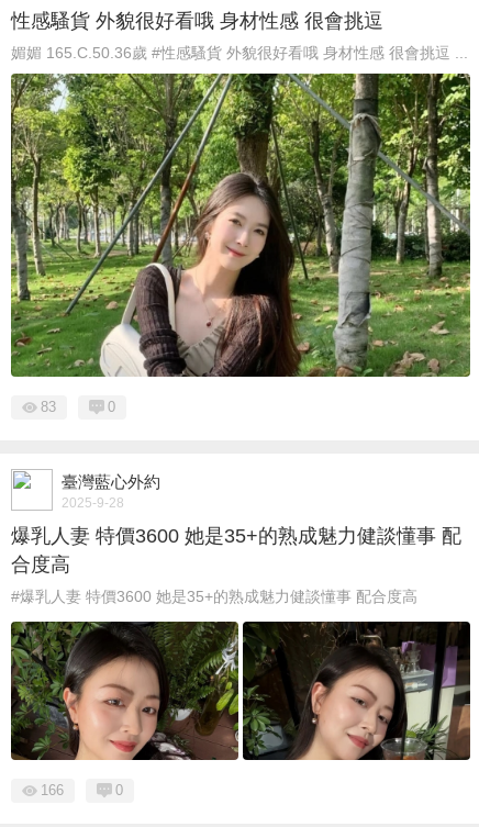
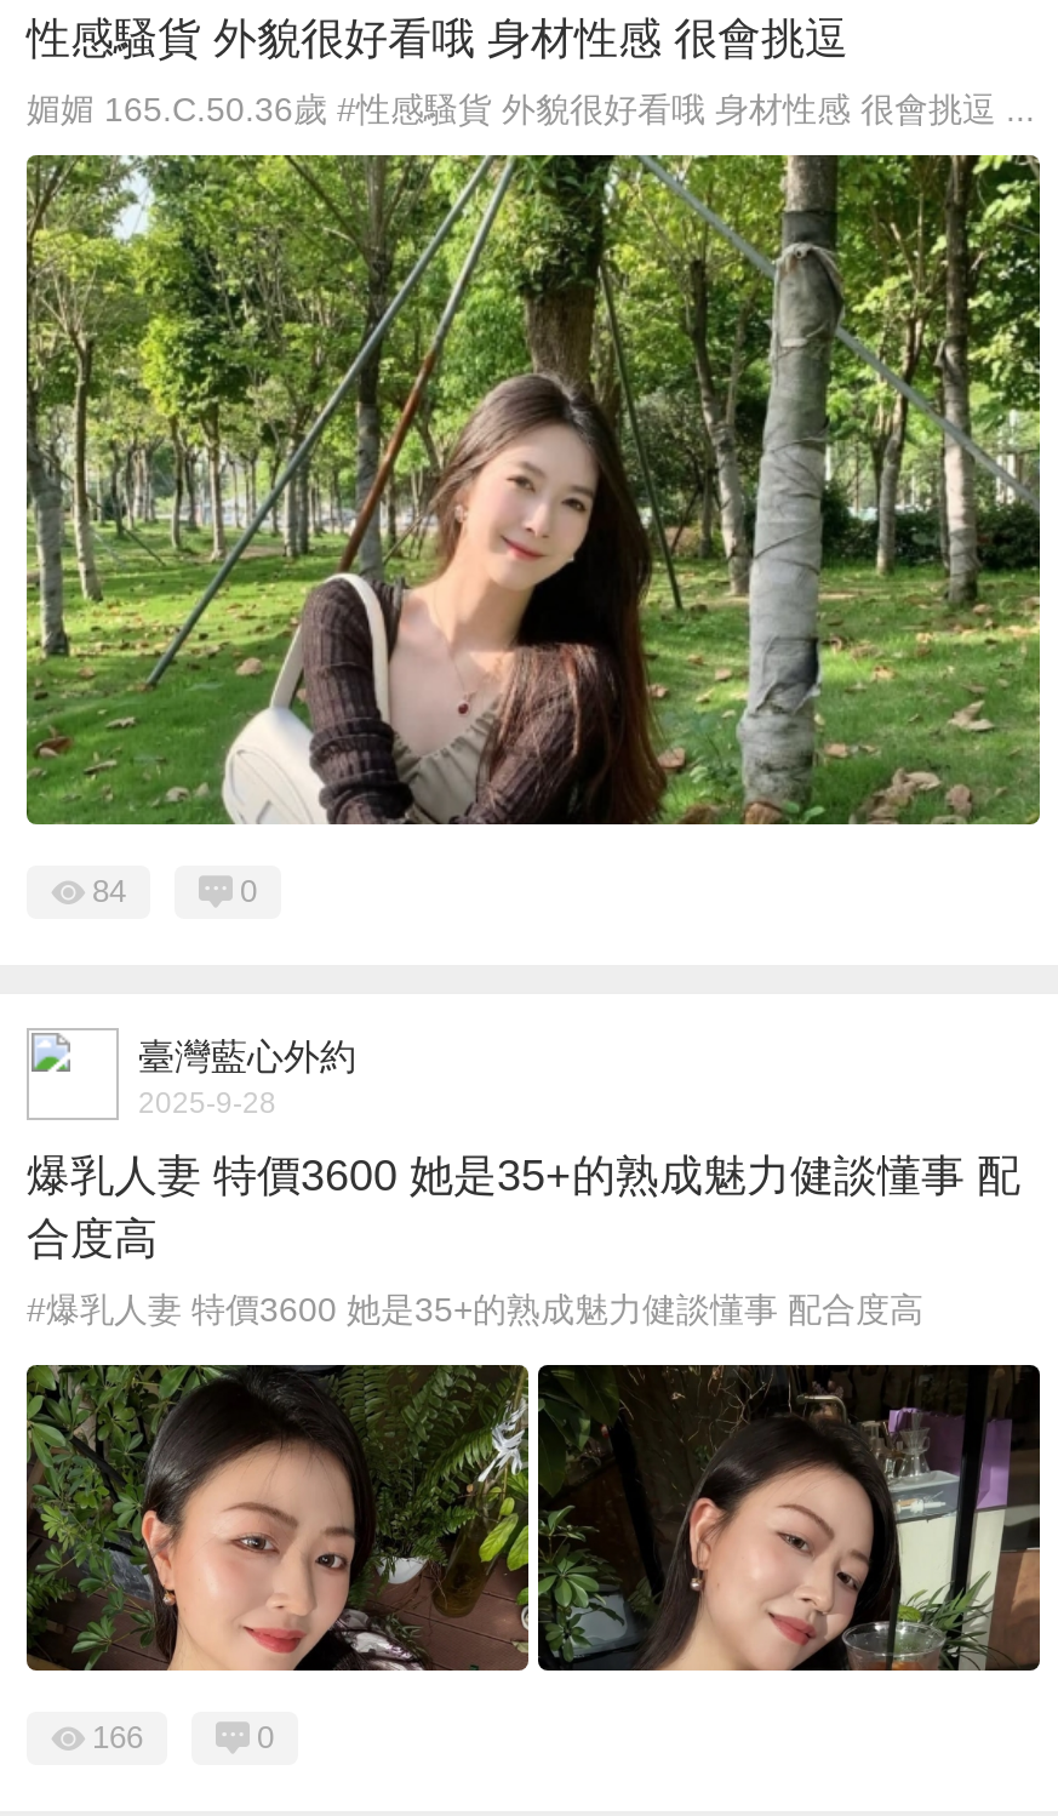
- 83
+ 84
